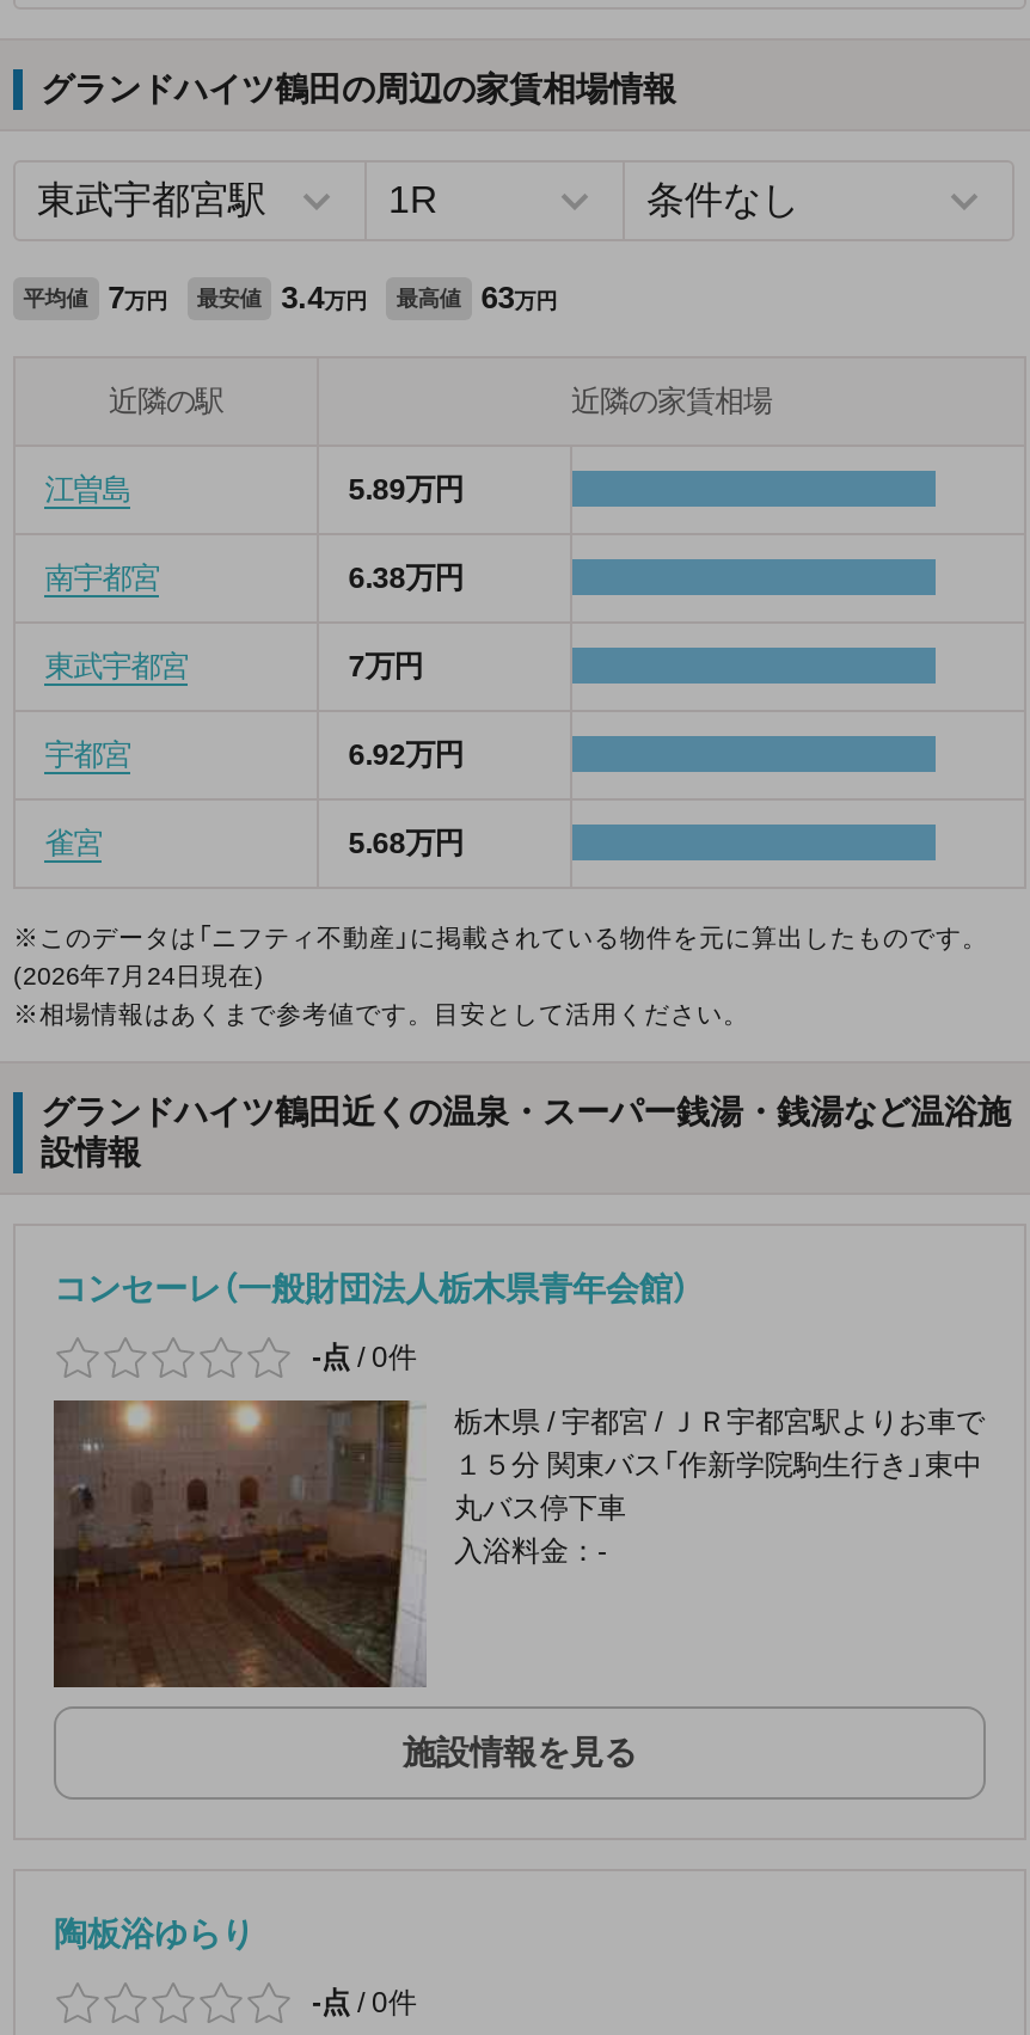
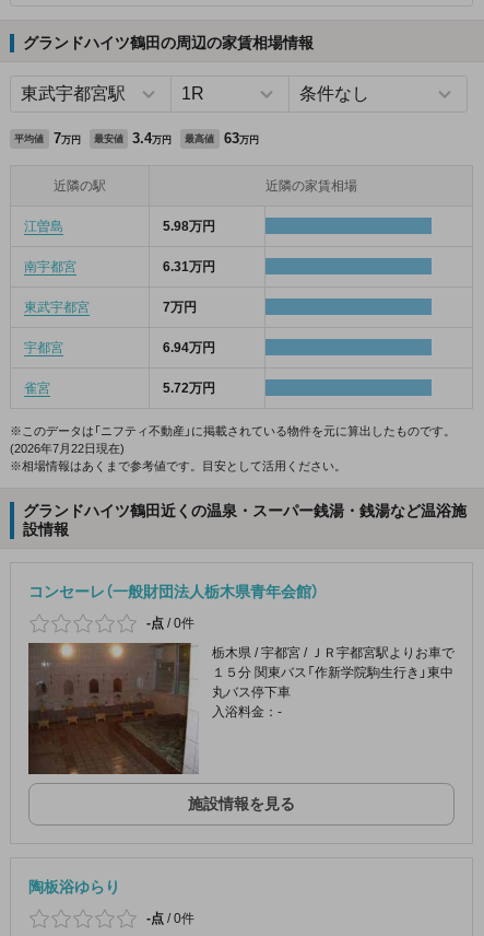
- 5.89万円
+ 5.98万円

- 6.38万円
+ 6.31万円

- 6.92万円
+ 6.94万円

- 5.68万円
+ 5.72万円

- (2026年7月24日現在)
+ (2026年7月22日現在)
